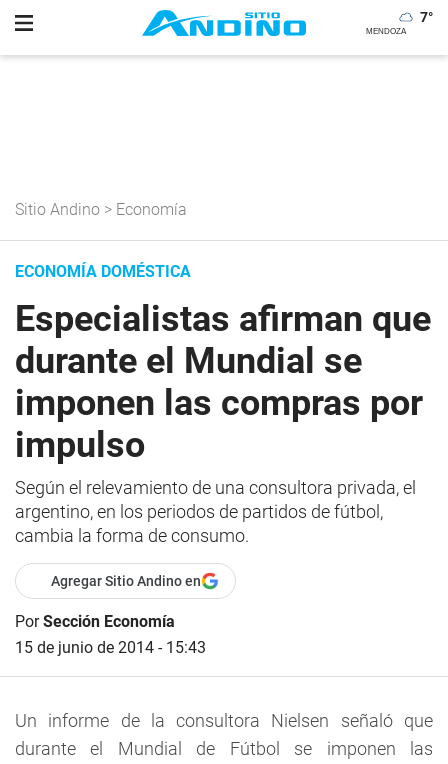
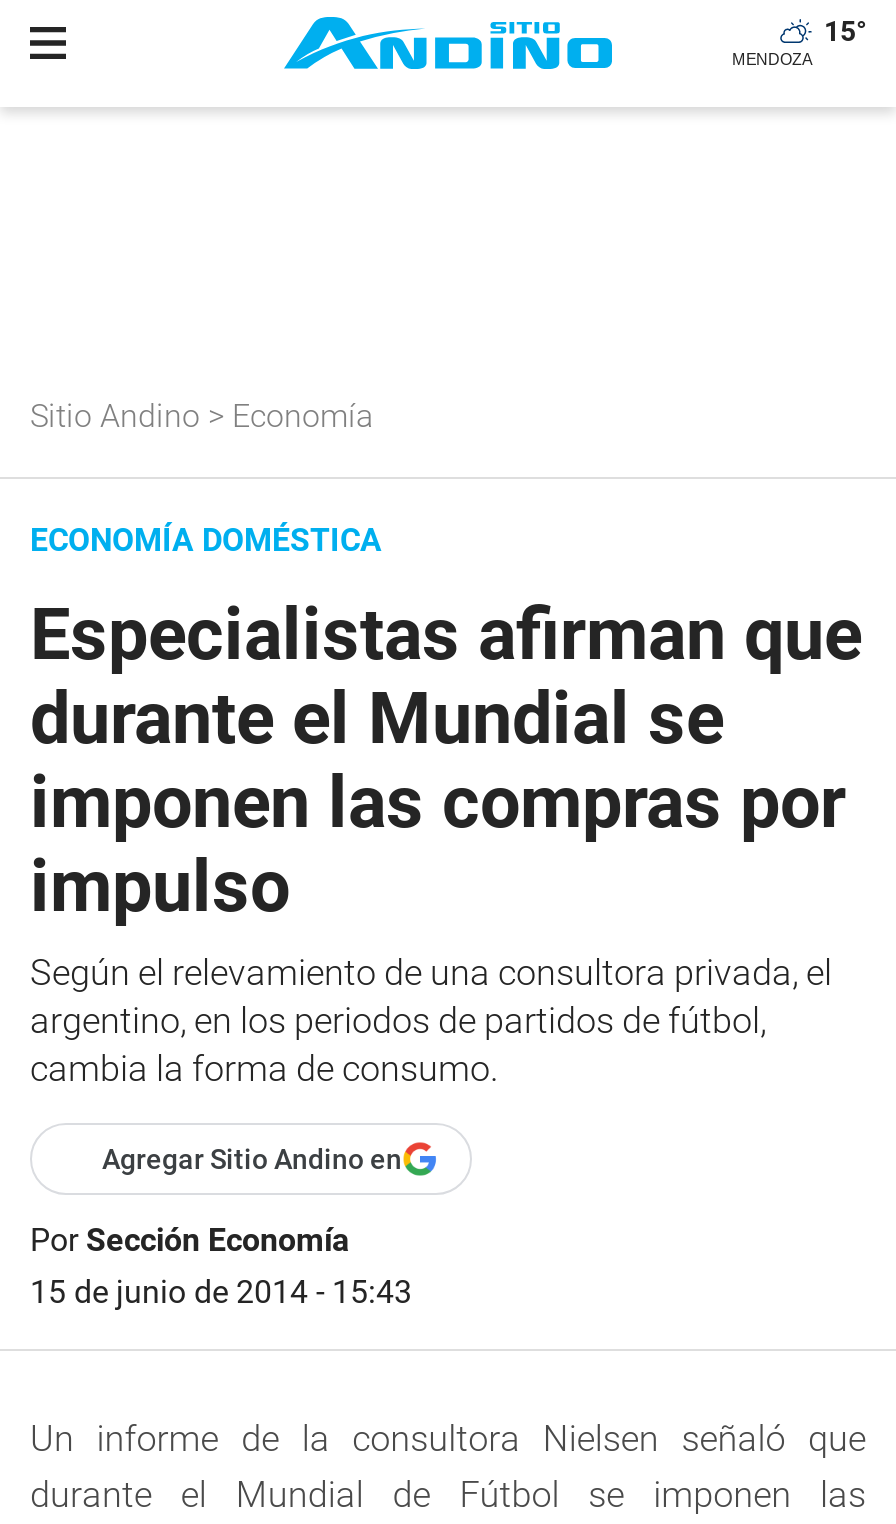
- 7°
+ 15°
